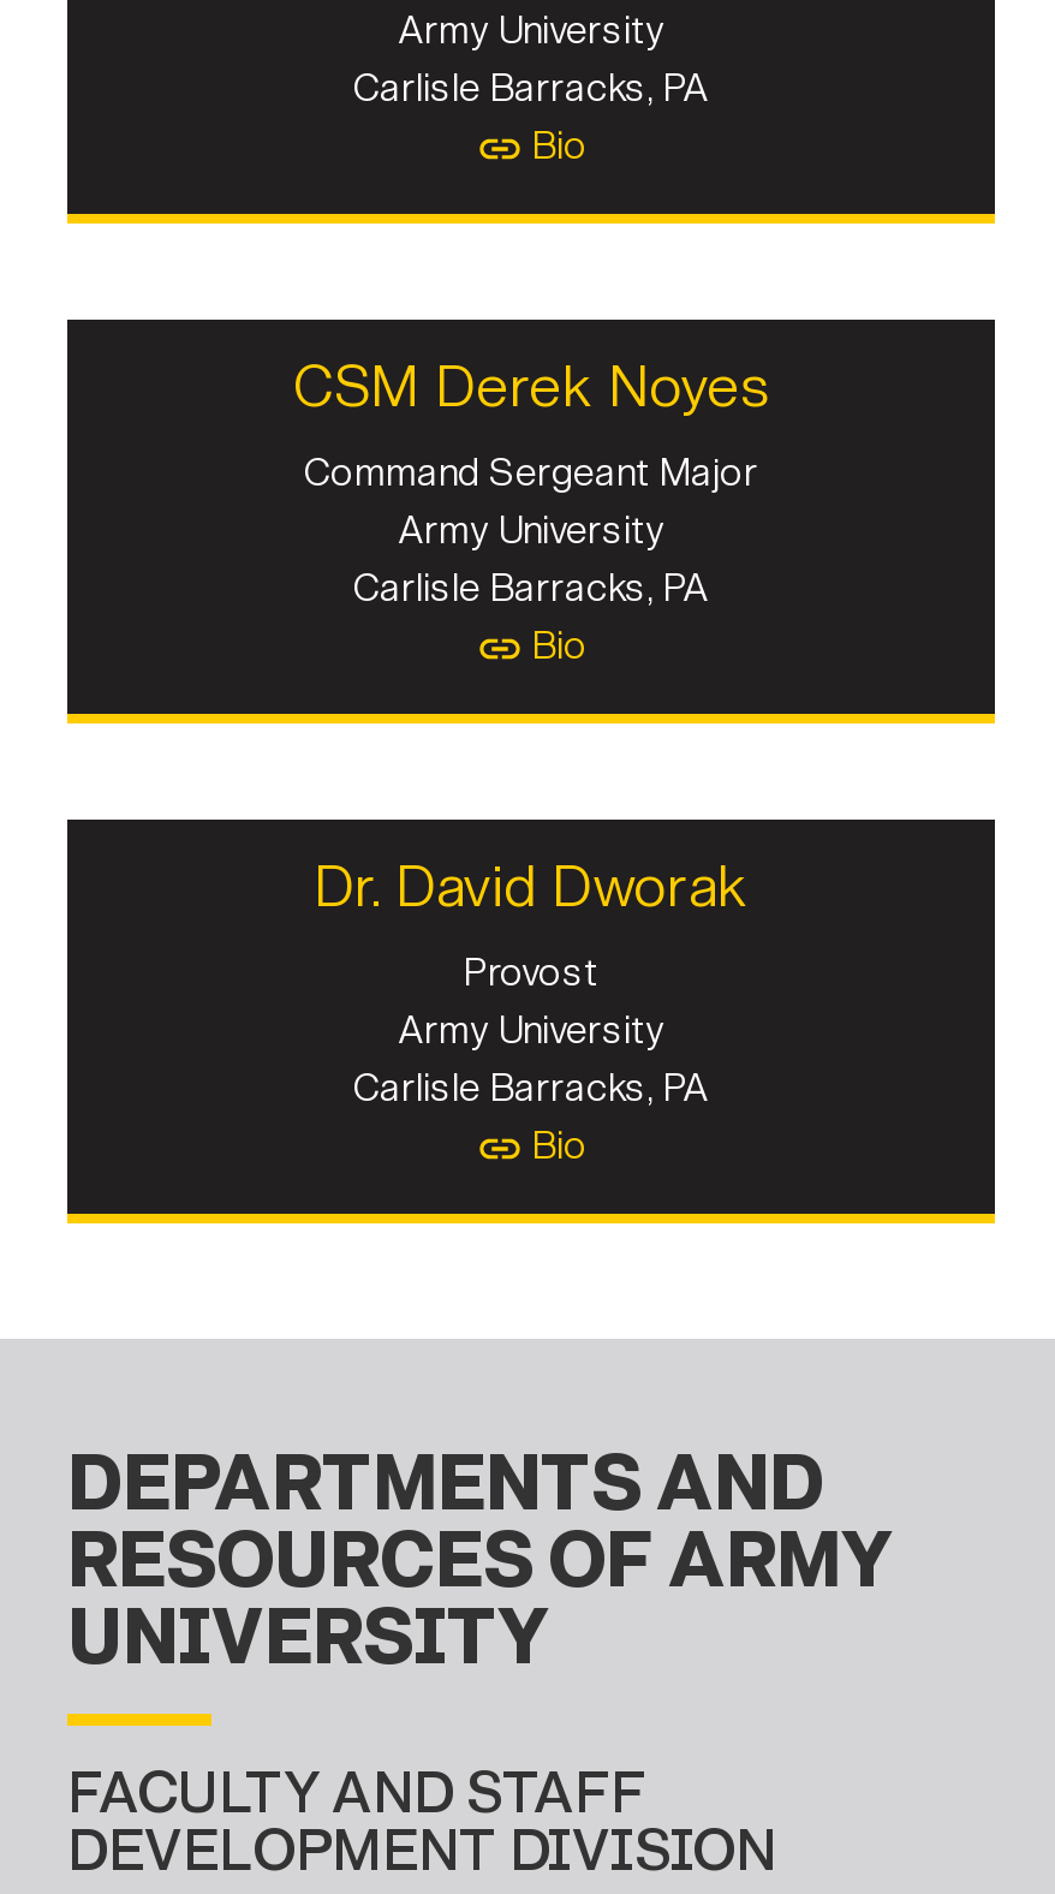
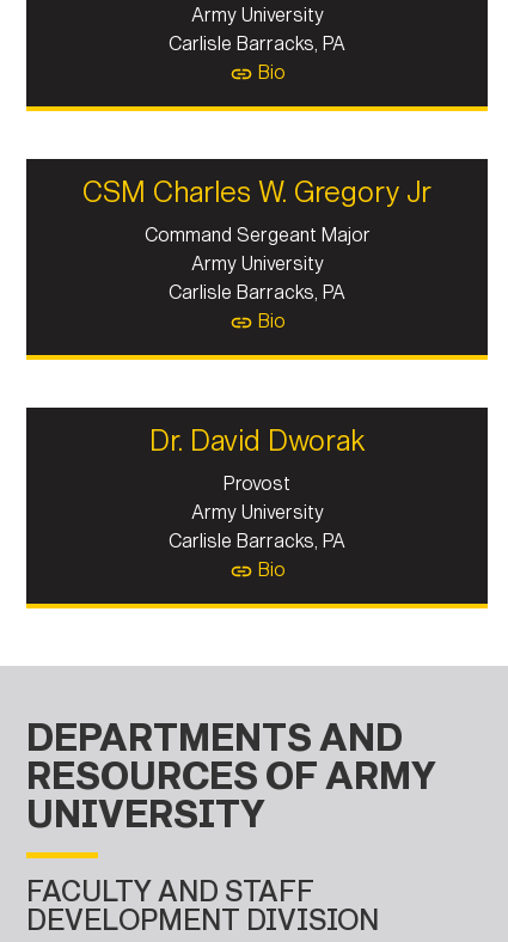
- CSM Derek Noyes
+ CSM Charles W. Gregory Jr
